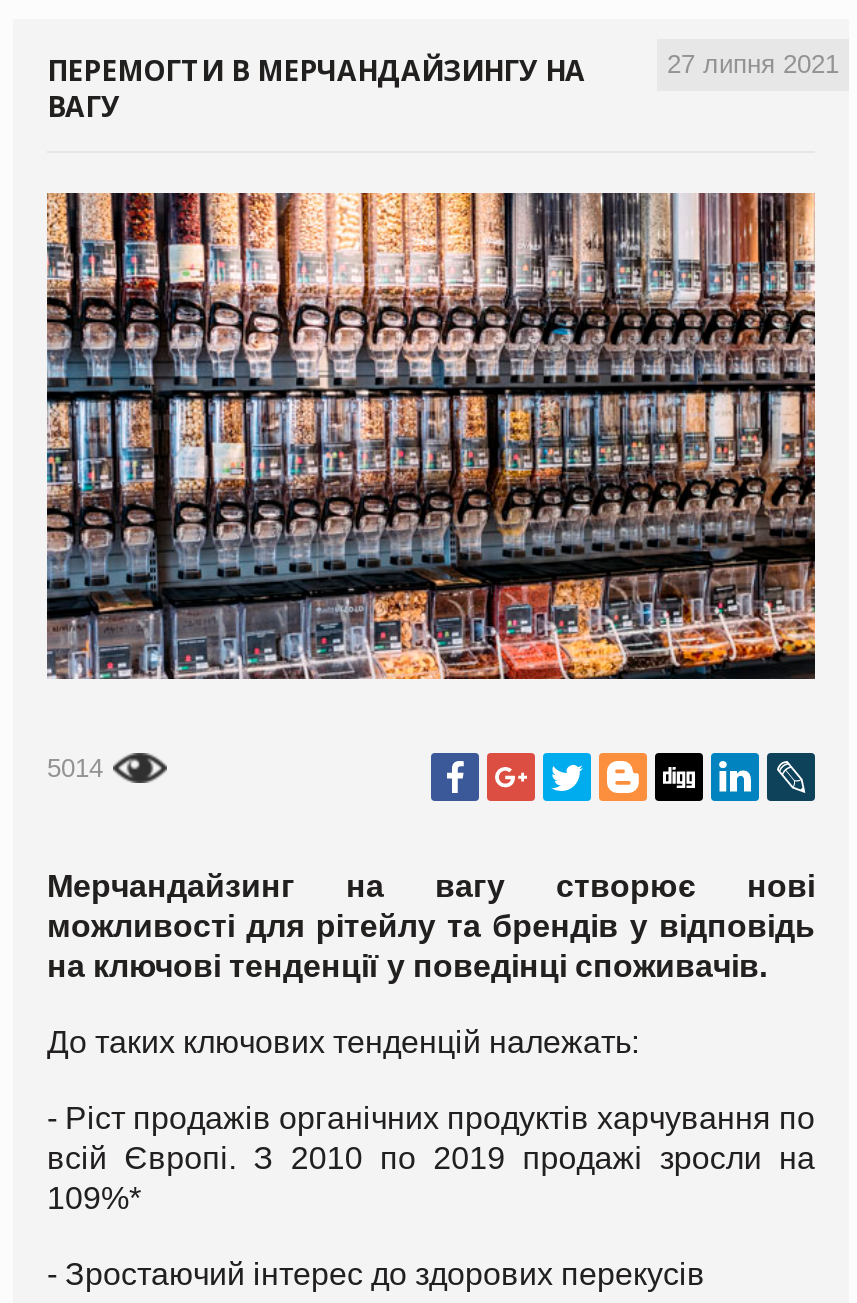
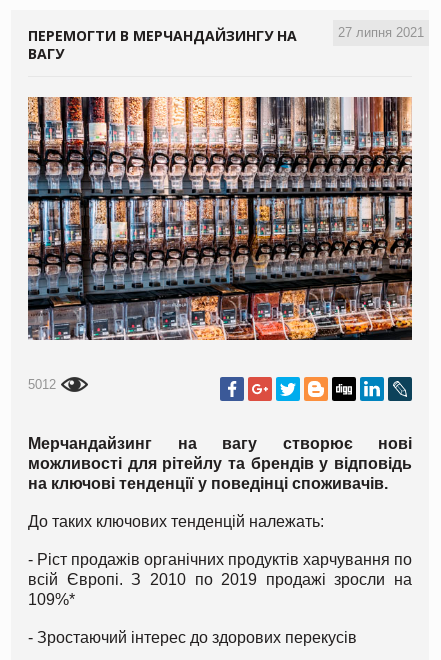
- 5014
+ 5012
